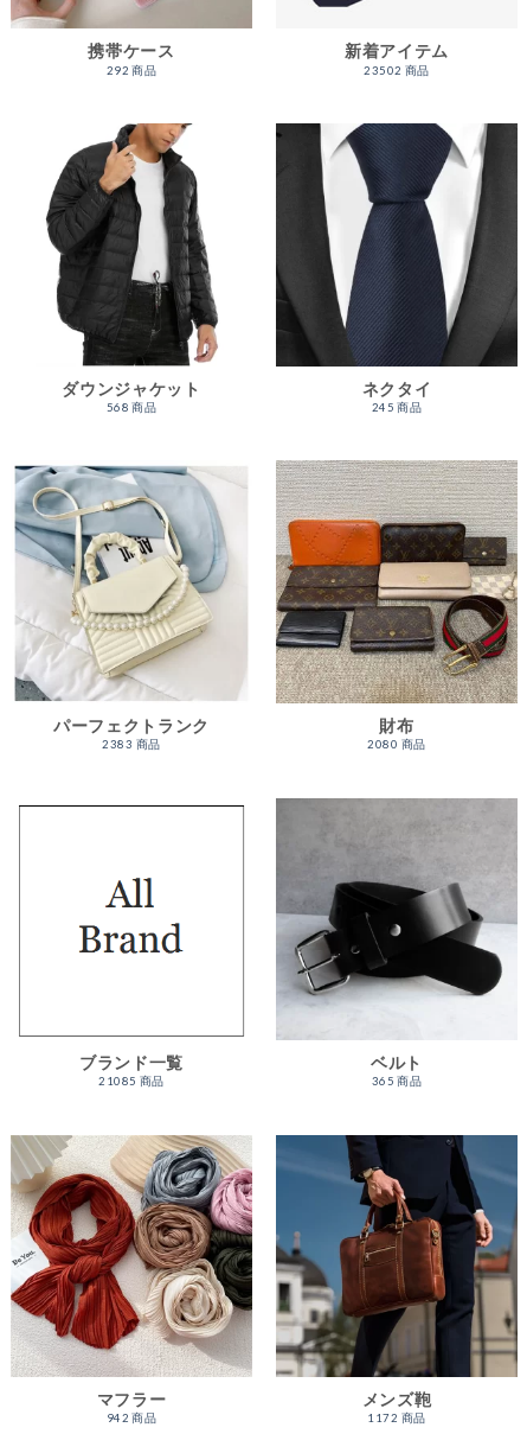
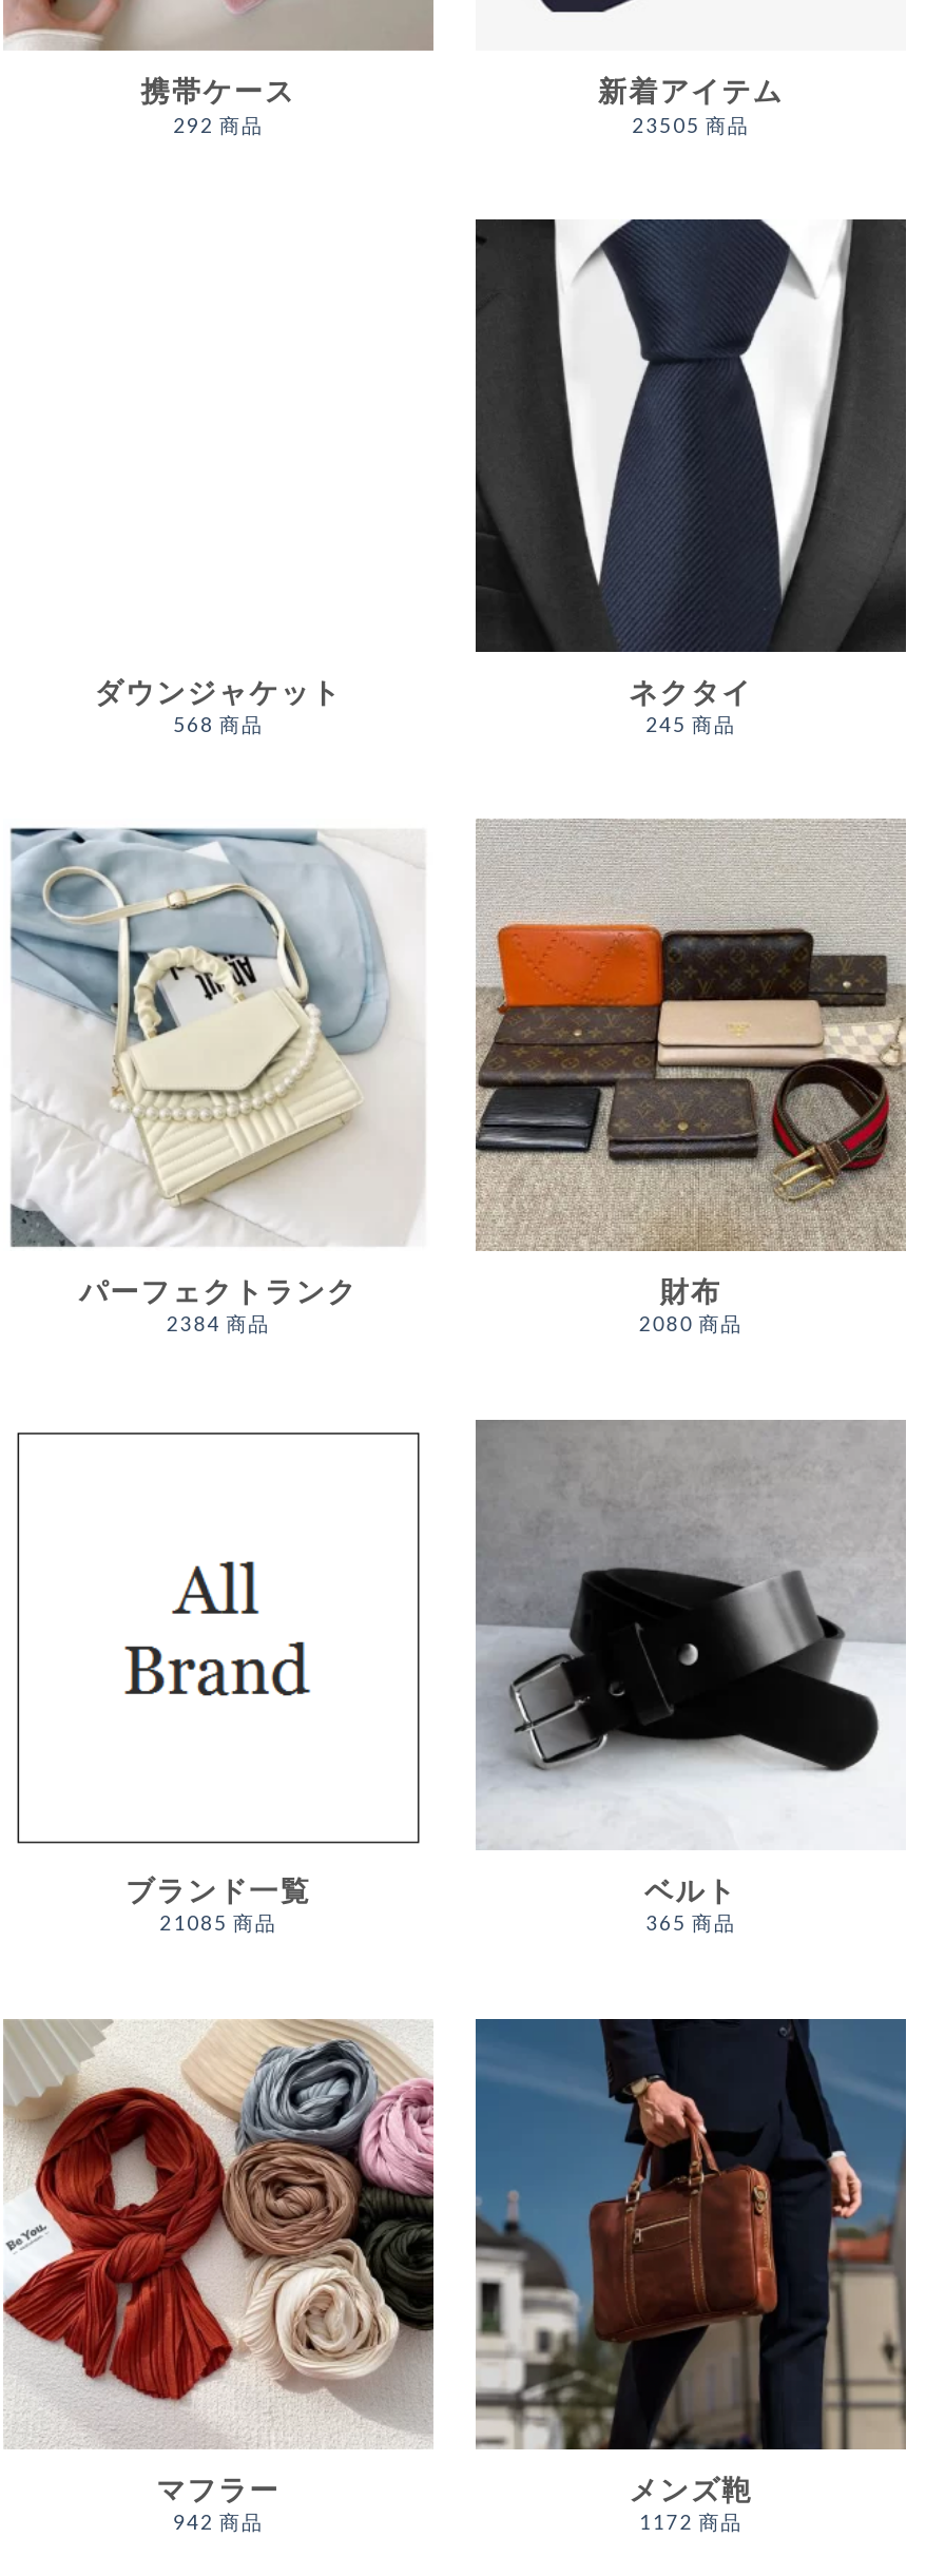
- 23502 商品
+ 23505 商品

- [image]

- 2383 商品
+ 2384 商品
